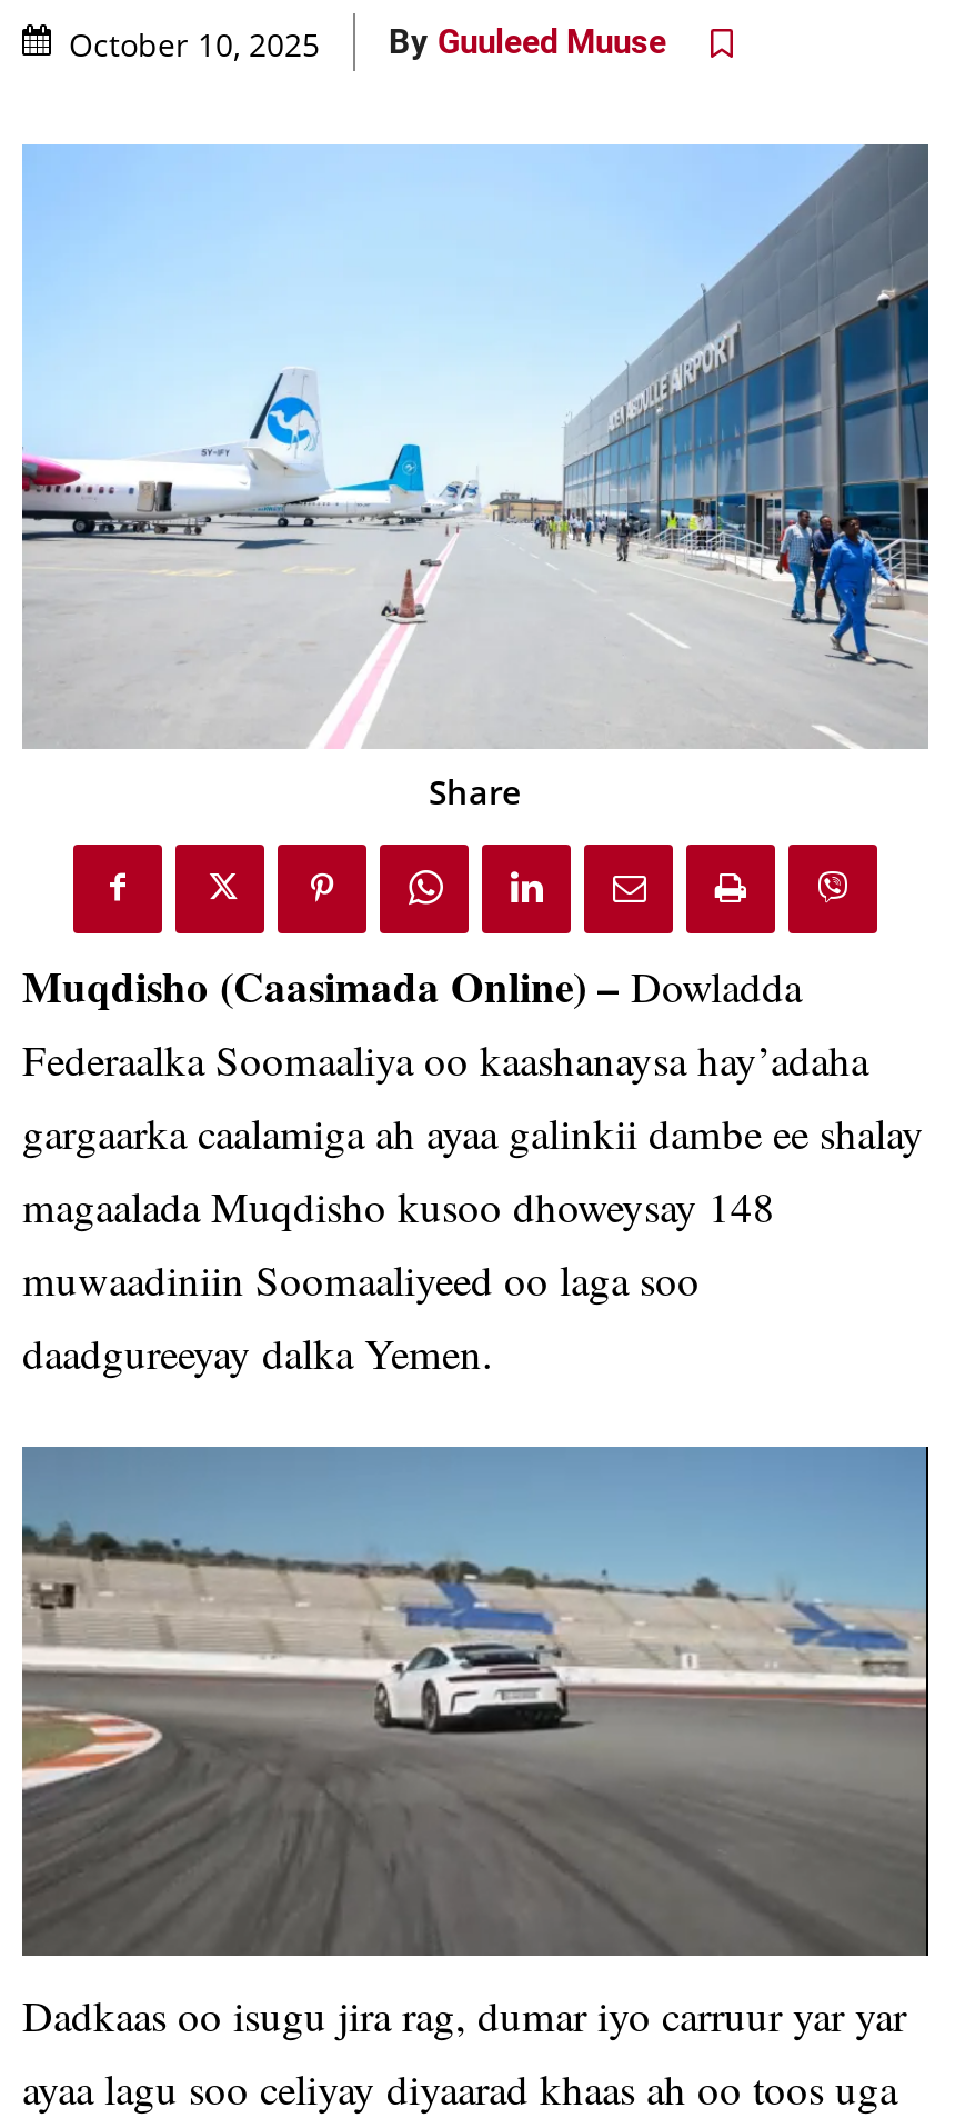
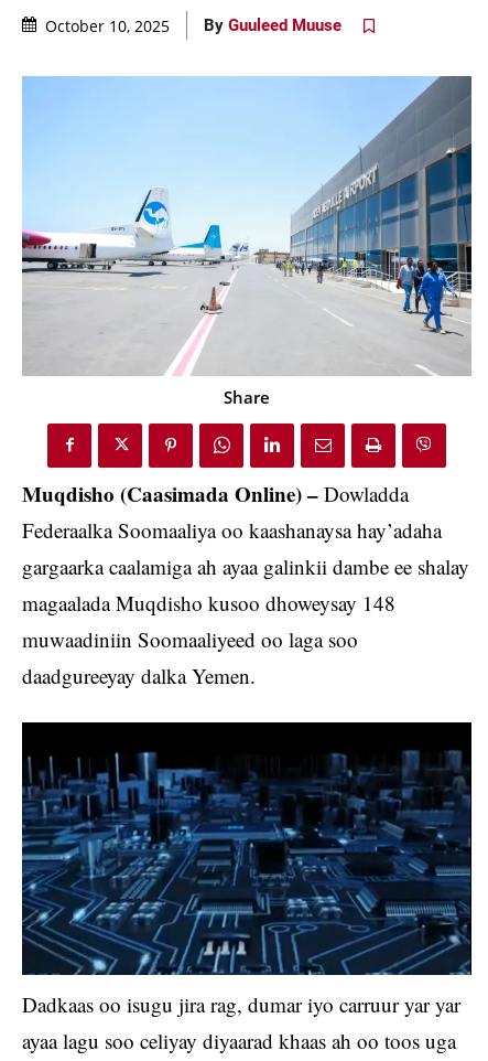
- [image]
+ [image]
